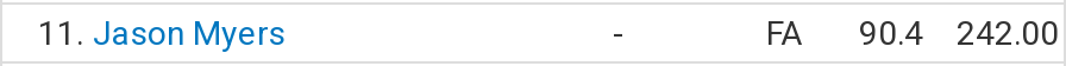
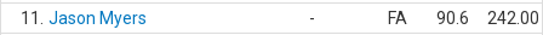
- FA 90.4 242.00
+ FA 90.6 242.00
